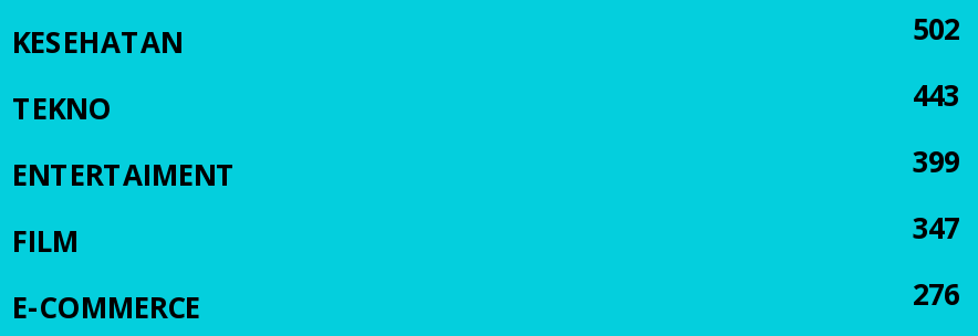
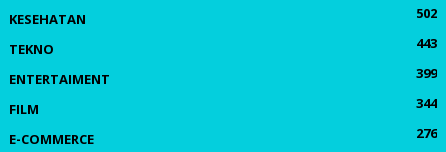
- 347
+ 344
